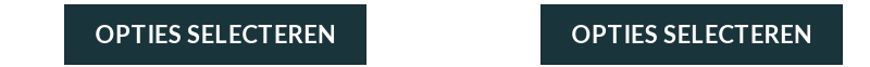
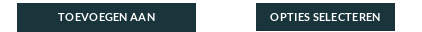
- OPTIES SELECTEREN
+ TOEVOEGEN AAN
